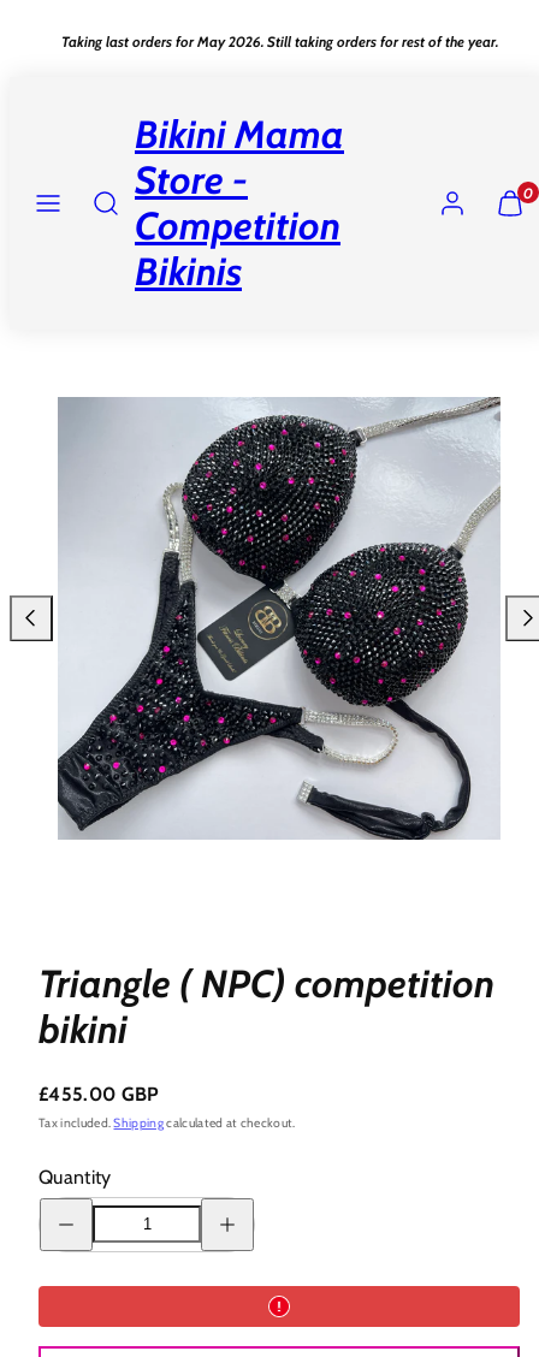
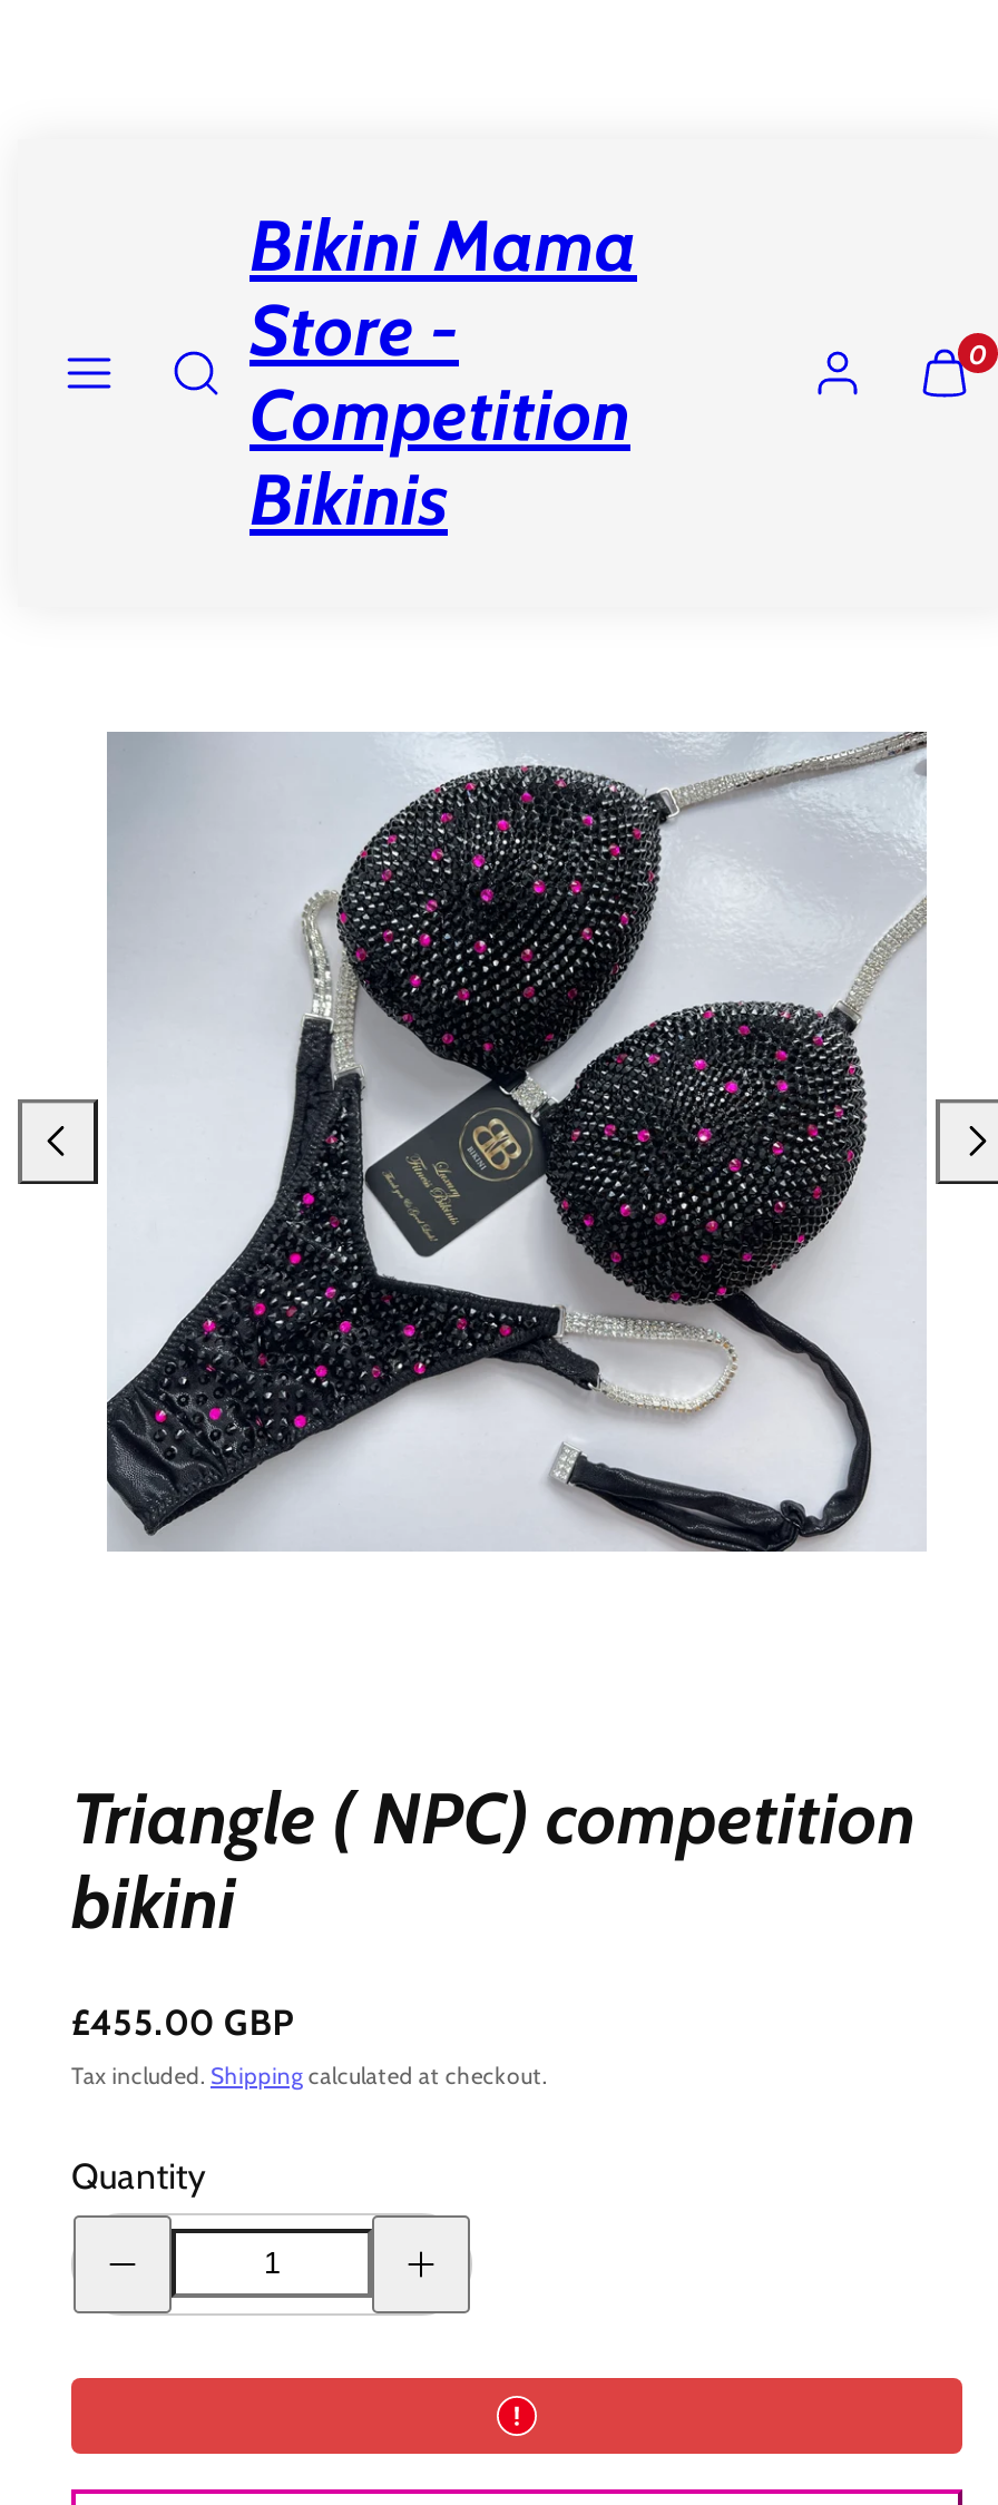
- Taking last orders for May 2026. Still taking orders for rest of the year.
